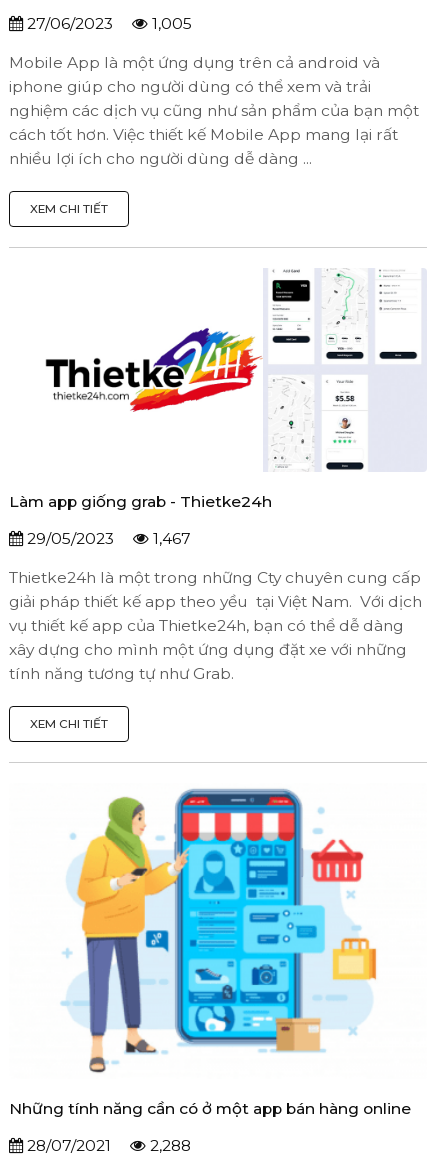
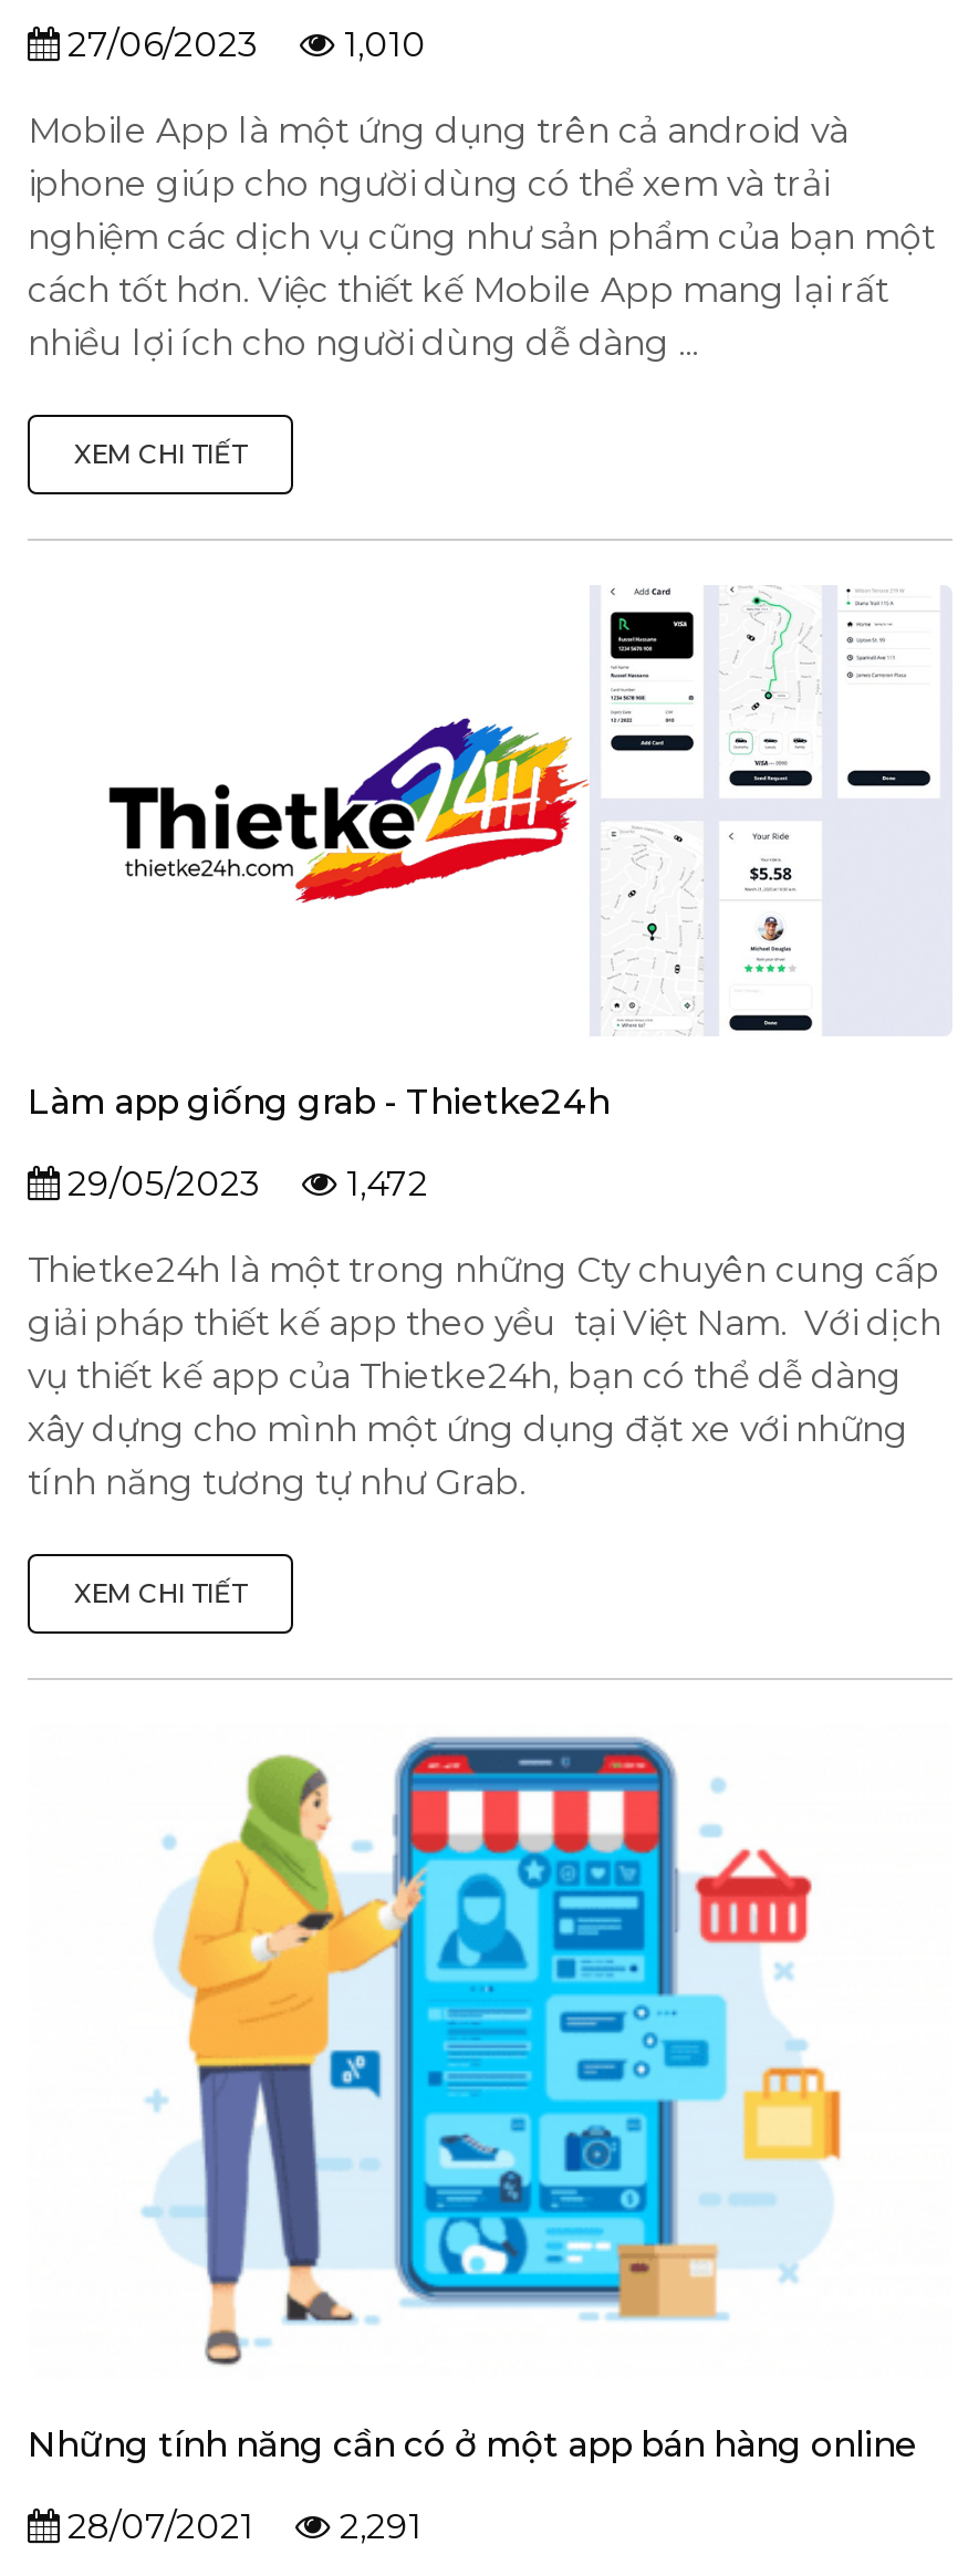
- 27/06/2023 1,005
+ 27/06/2023 1,010

- 29/05/2023 1,467
+ 29/05/2023 1,472

- 28/07/2021 2,288
+ 28/07/2021 2,291
